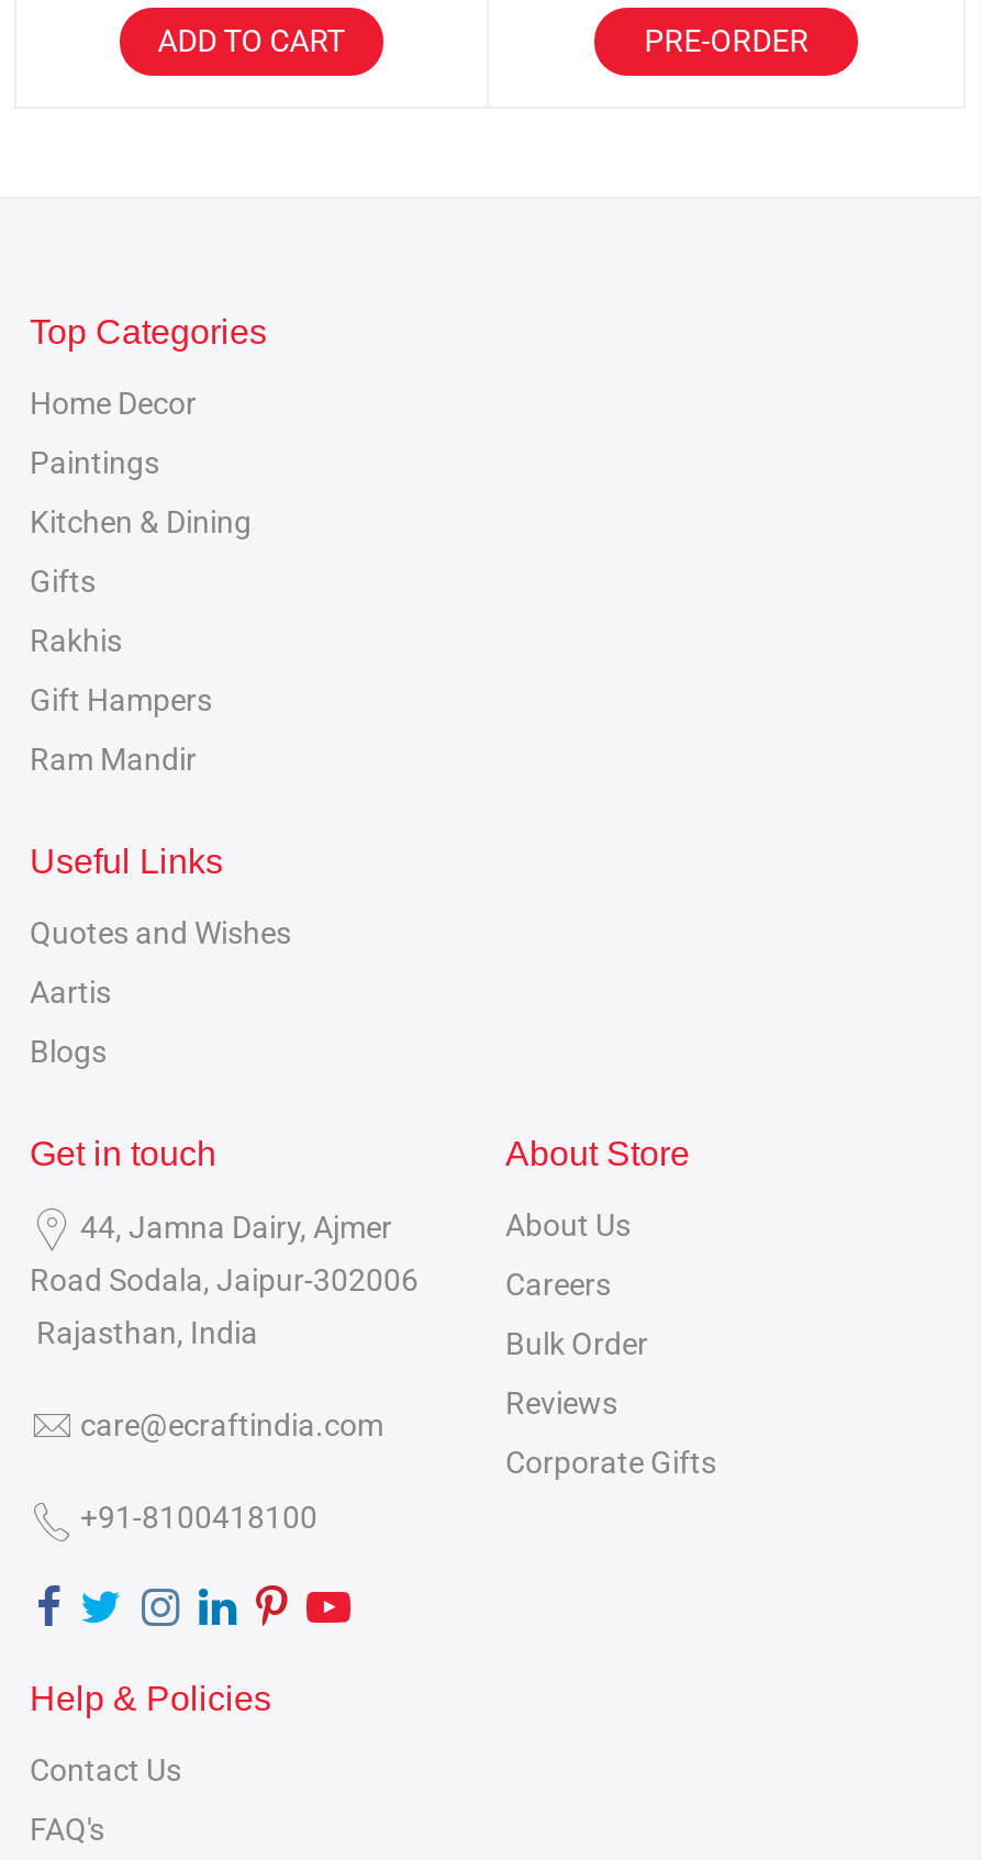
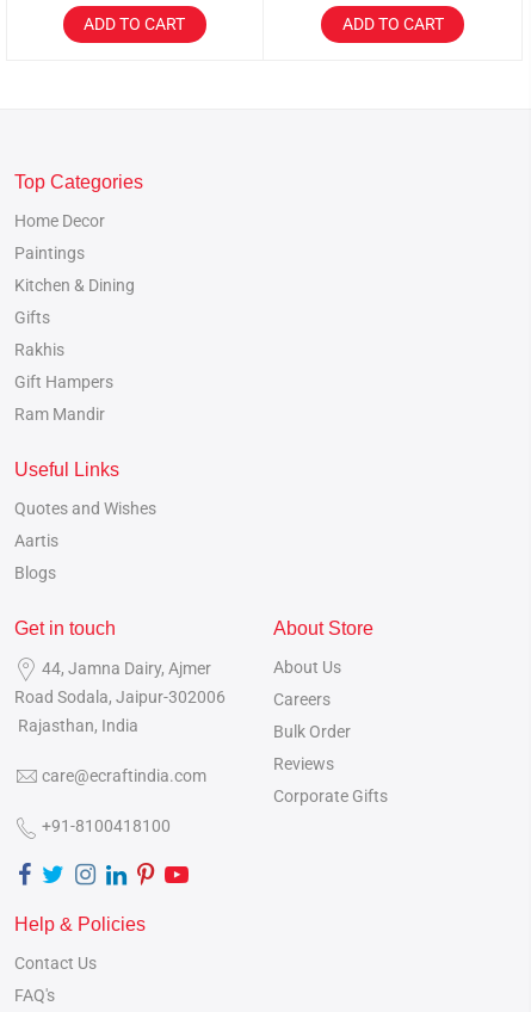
- PRE-ORDER
+ ADD TO CART
